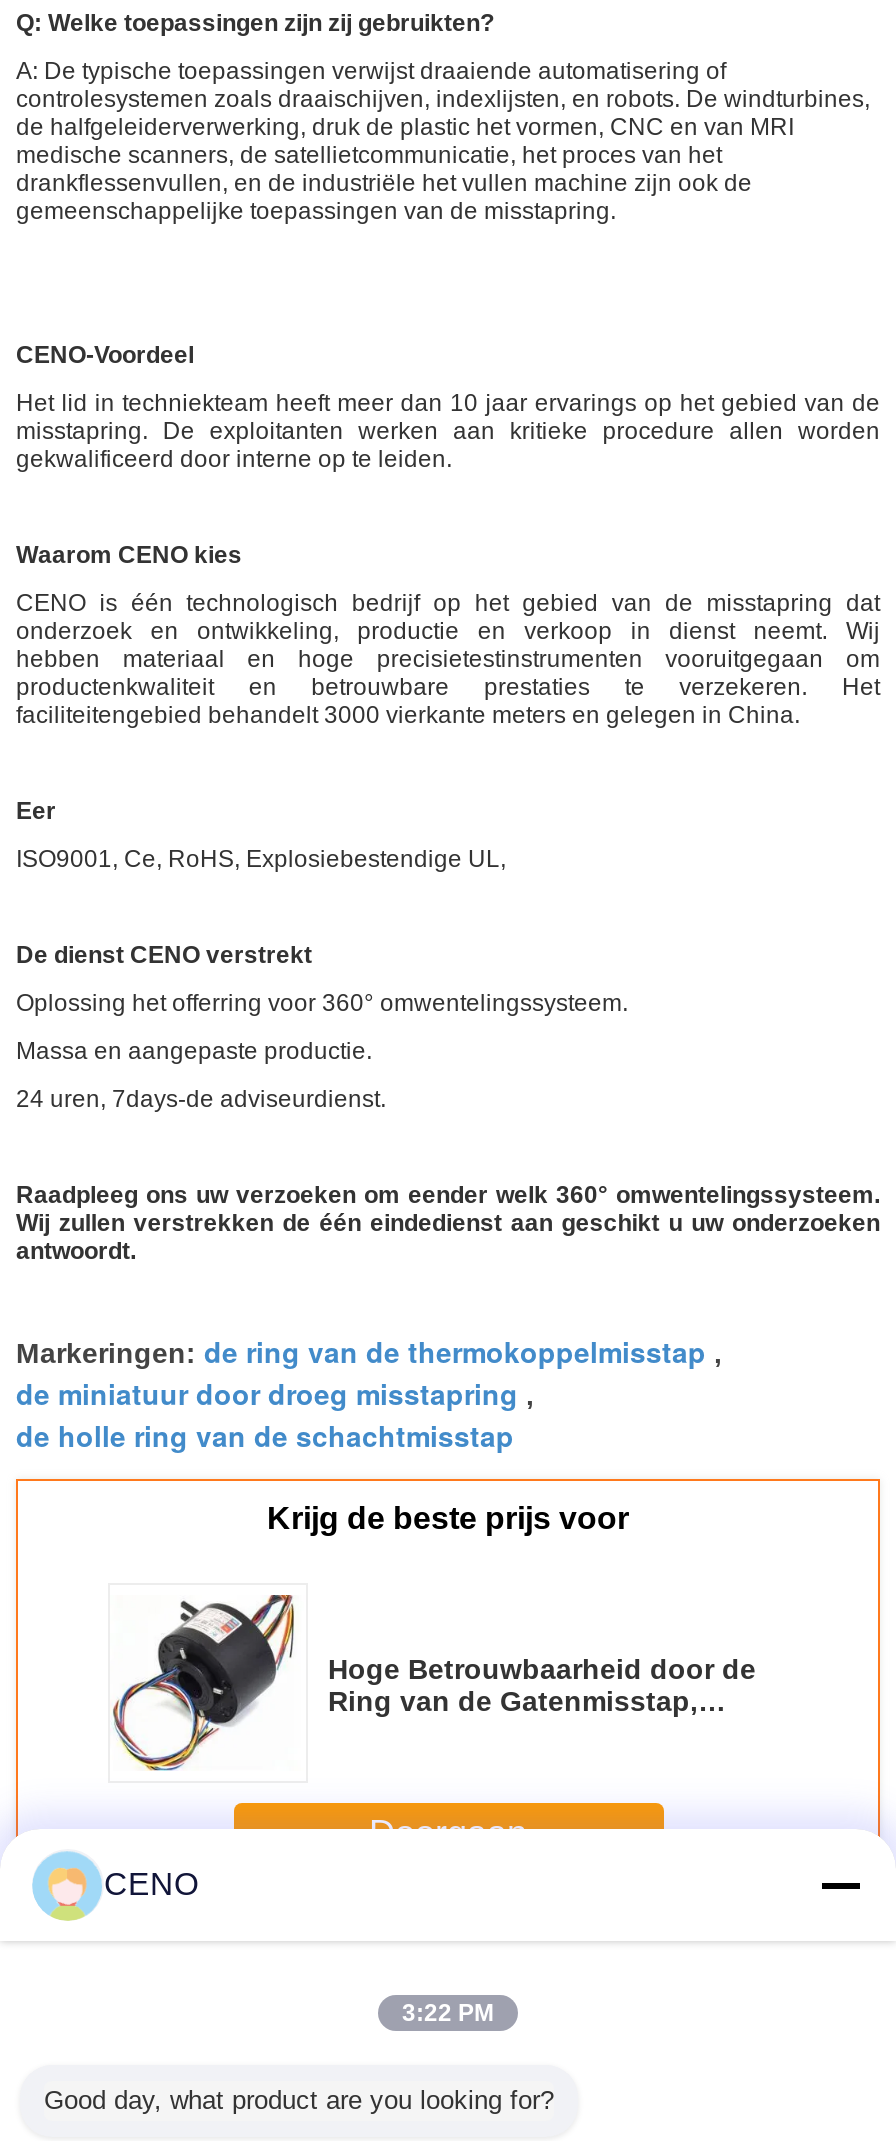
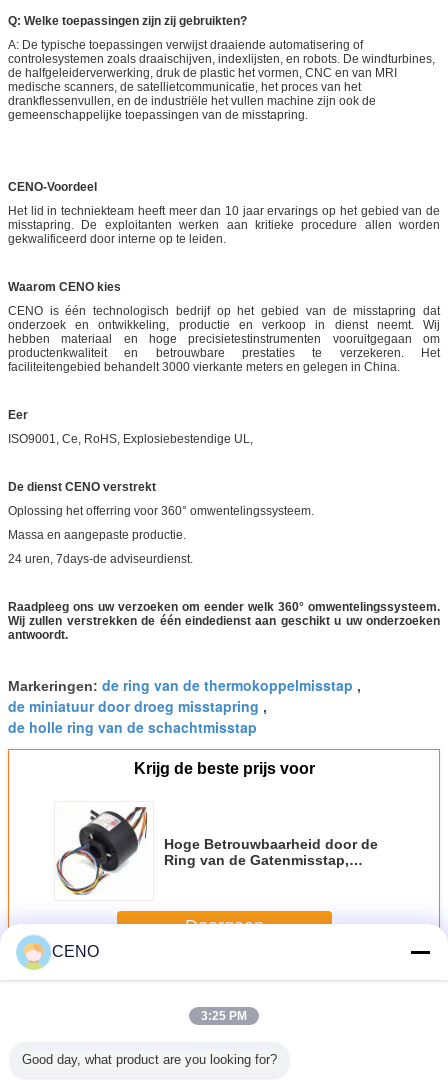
- 3:22 PM
+ 3:25 PM
